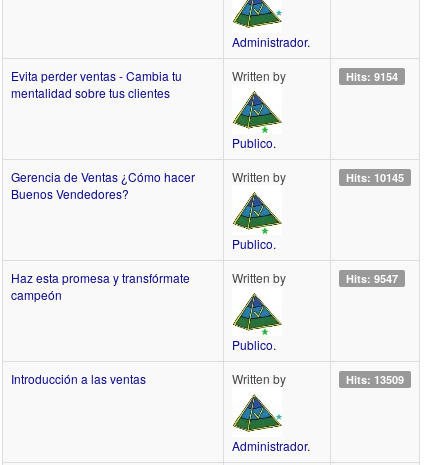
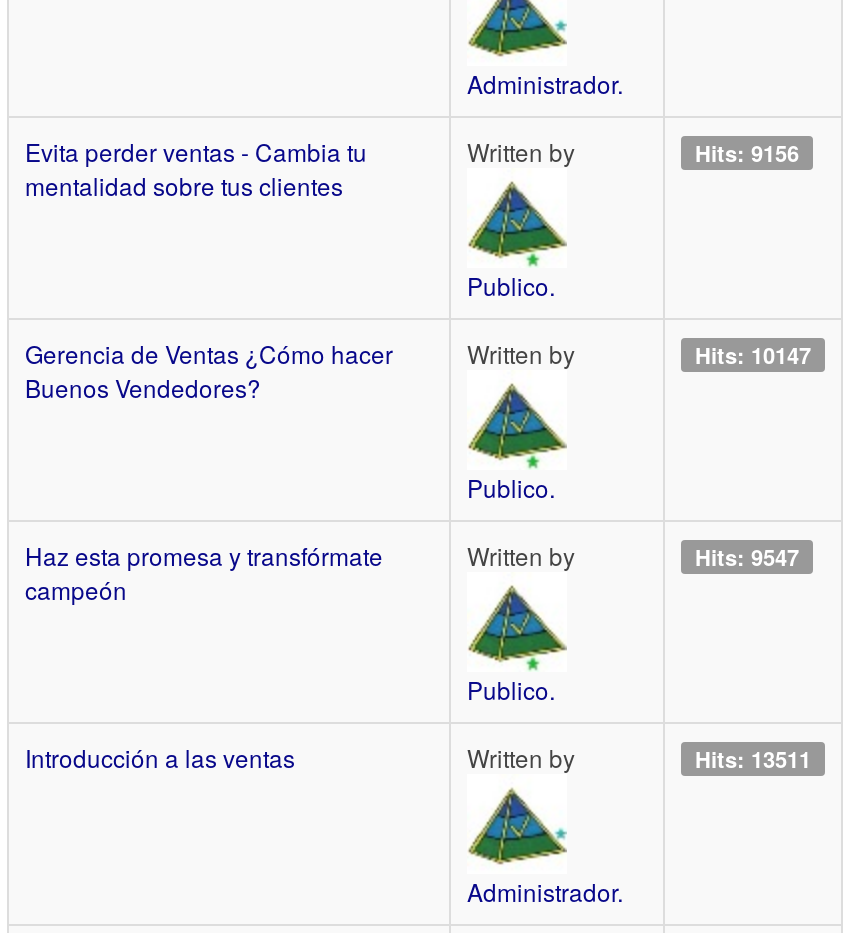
- Hits: 9154
+ Hits: 9156

- Hits: 10145
+ Hits: 10147

- Hits: 13509
+ Hits: 13511
